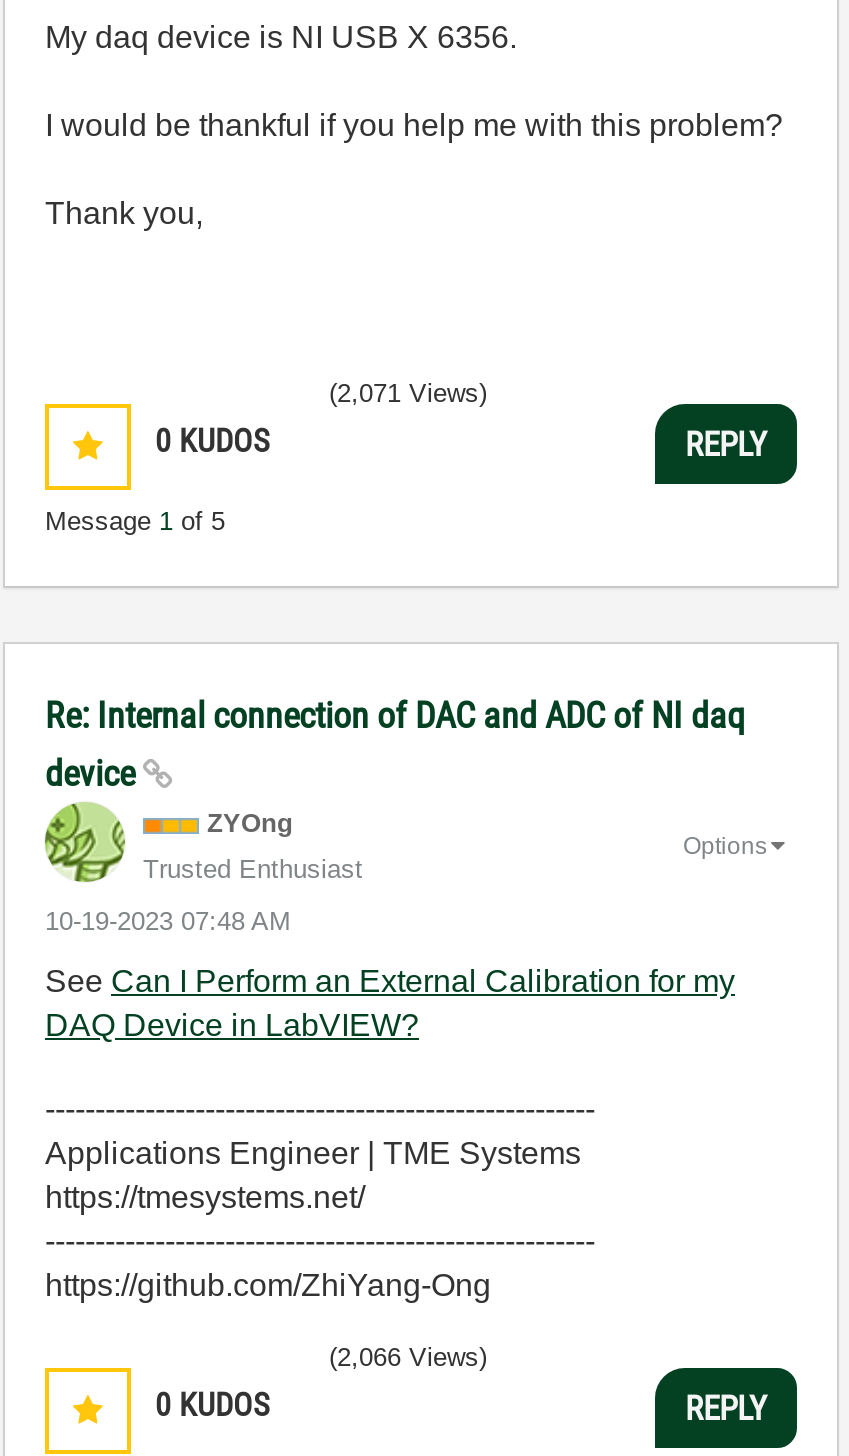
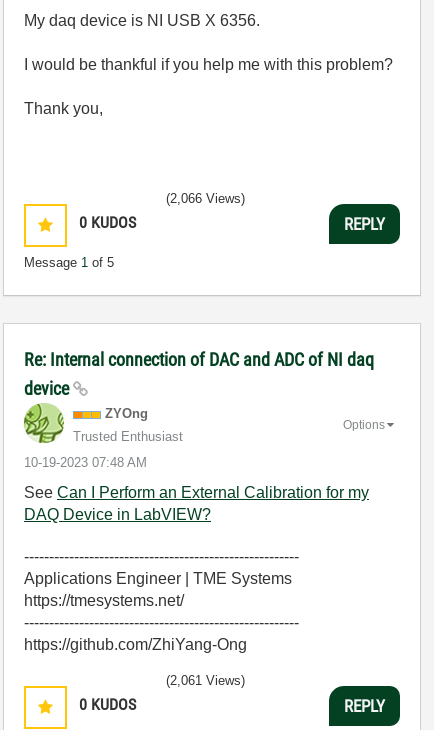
- (2,071 Views)
+ (2,066 Views)

- (2,066 Views)
+ (2,061 Views)
